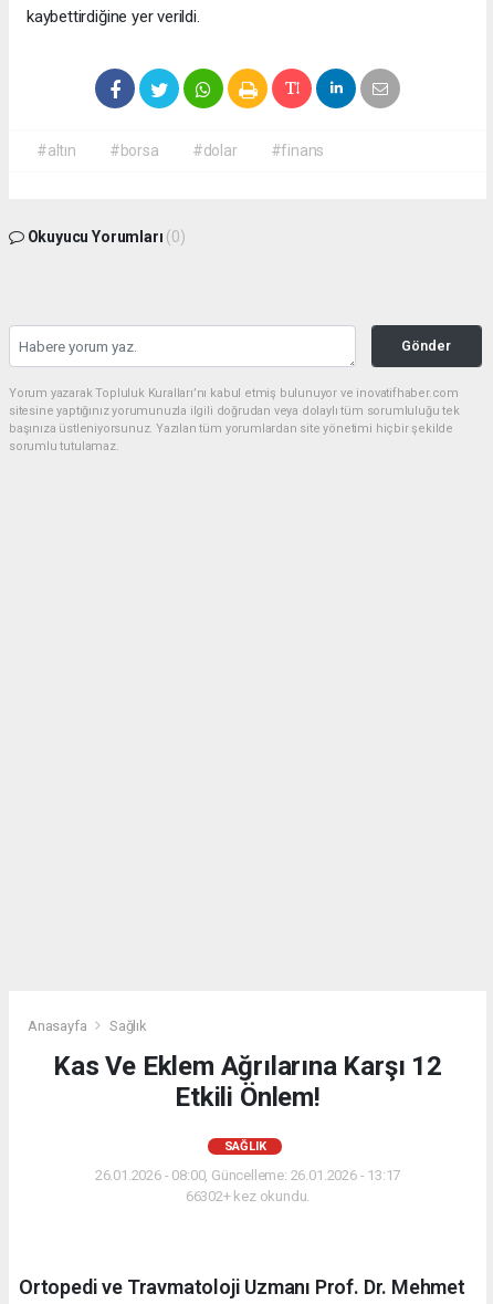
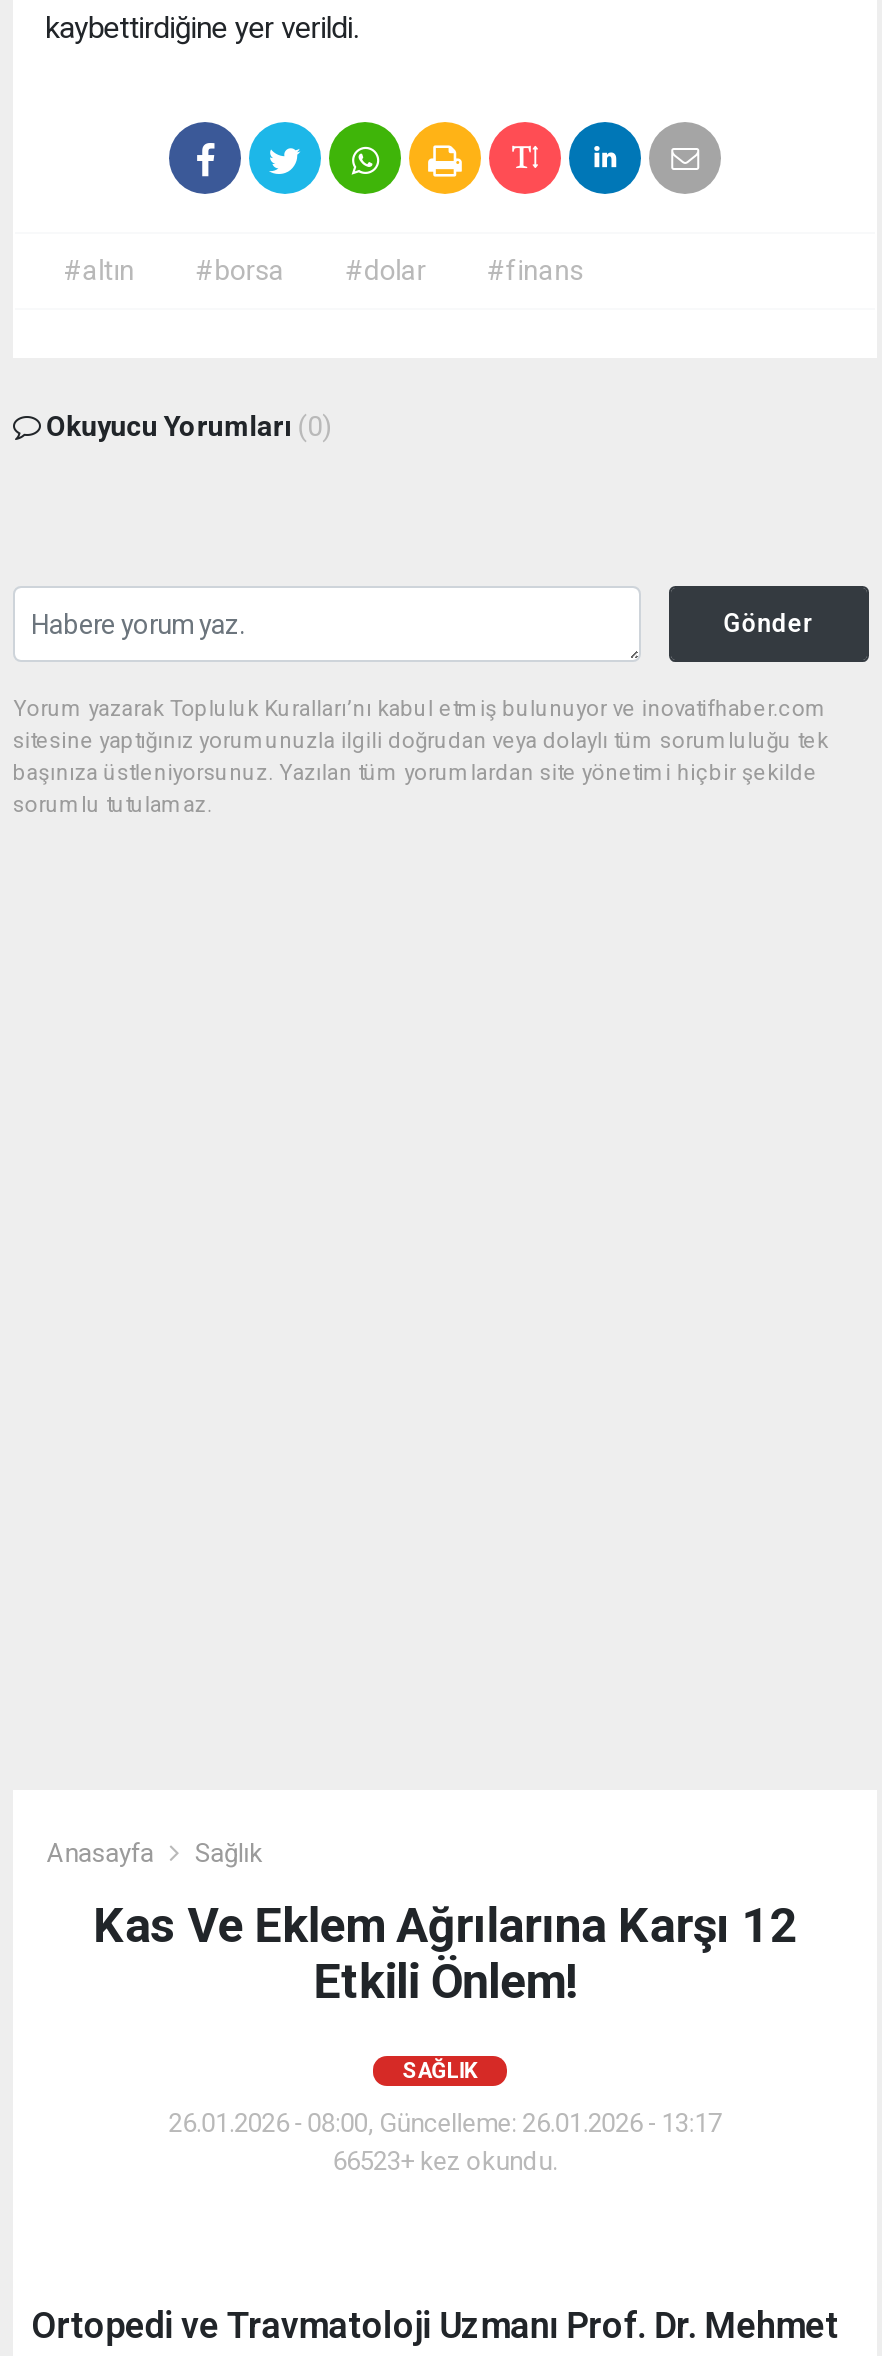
- 66302+ kez okundu.
+ 66523+ kez okundu.
